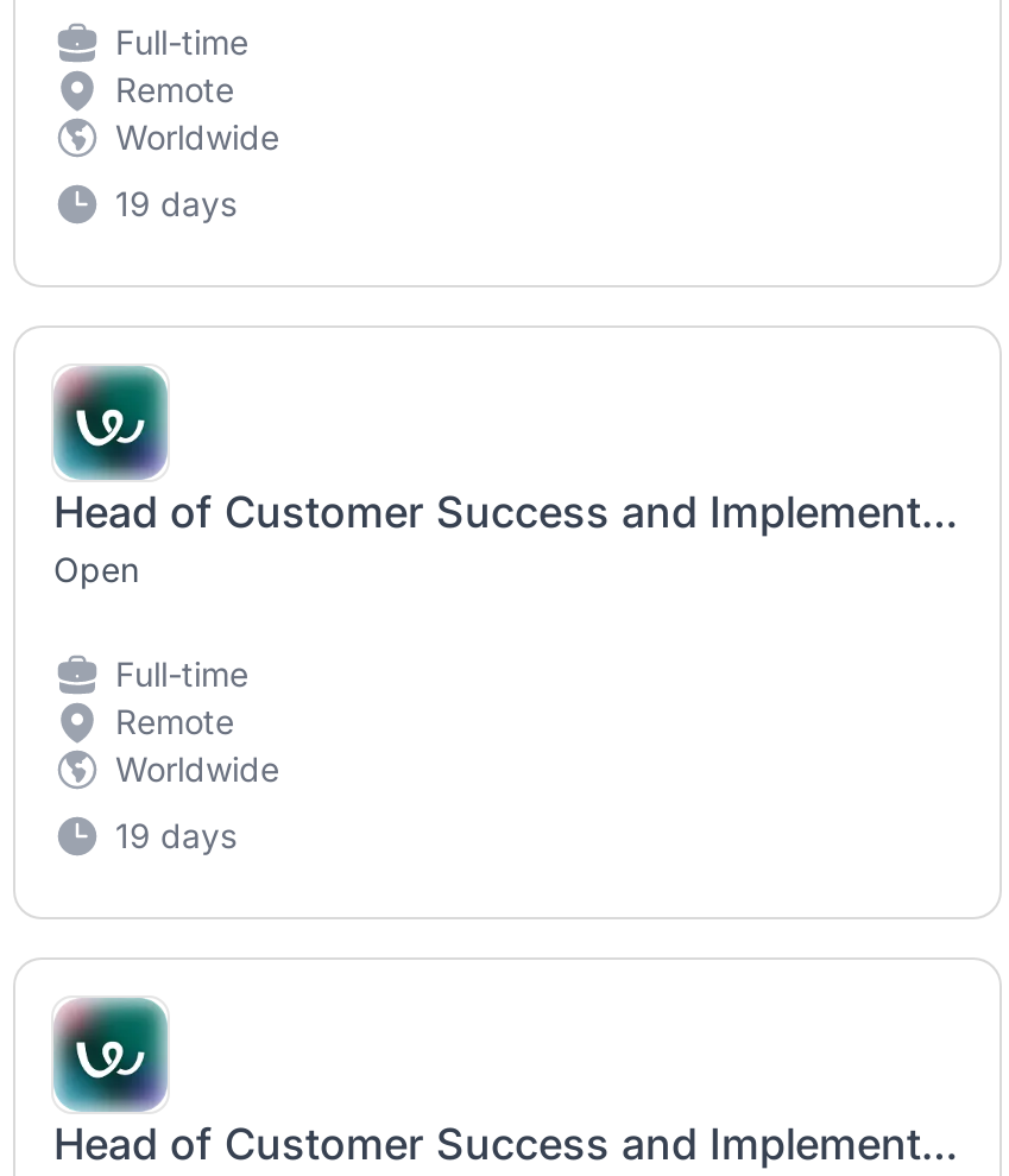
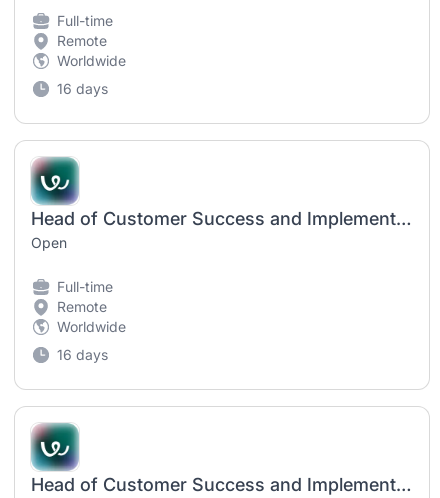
- 19 days
+ 16 days

- 19 days
+ 16 days
